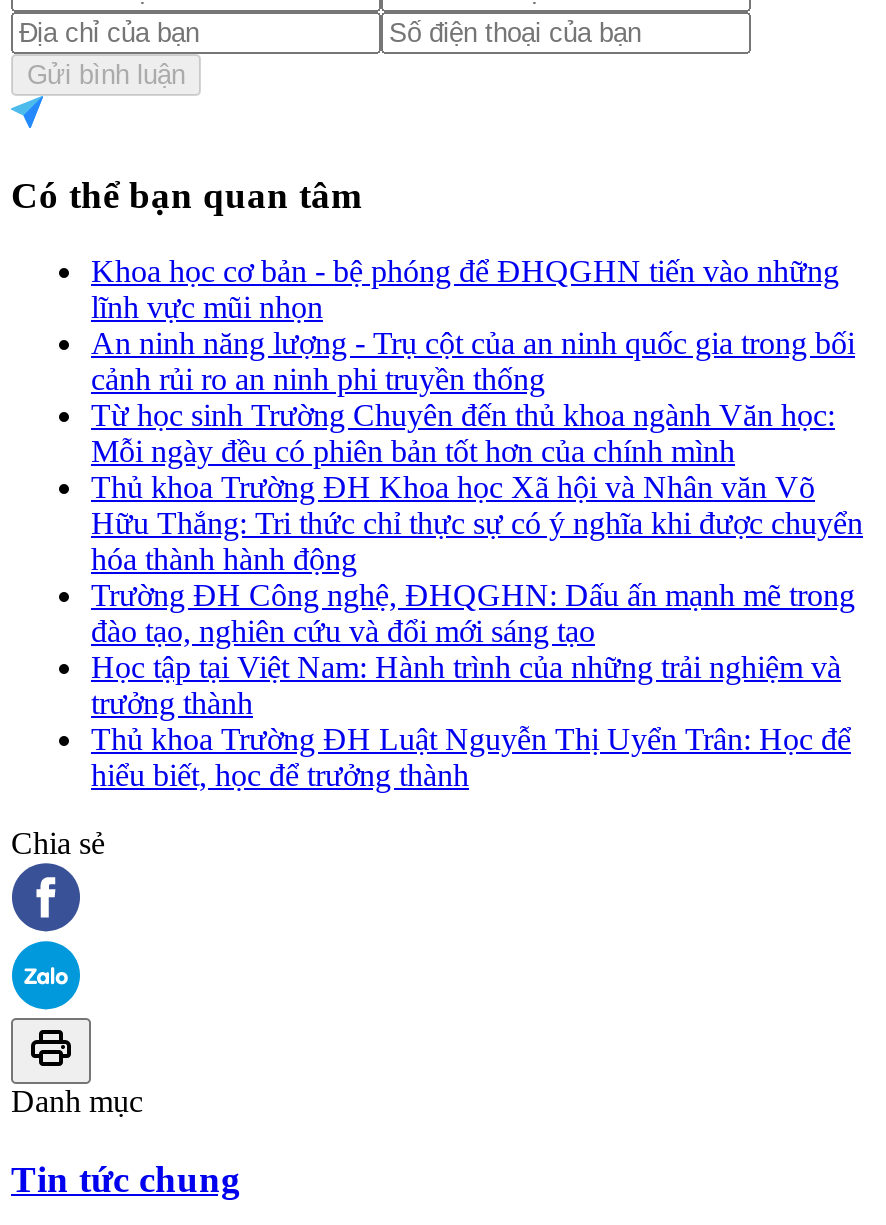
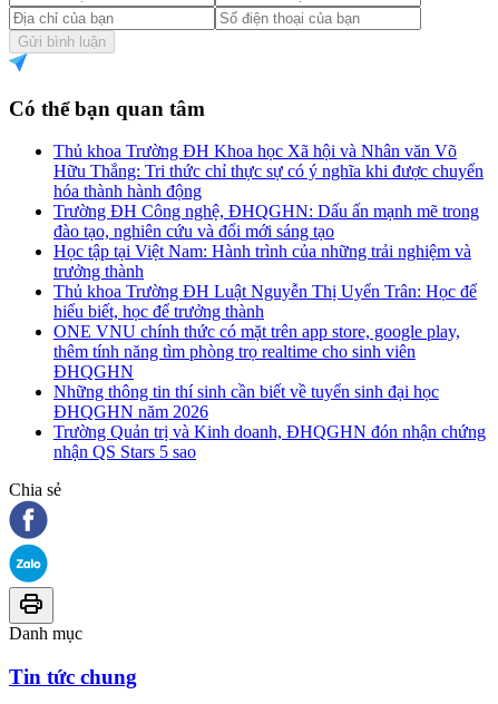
- Khoa học cơ bản - bệ phóng để ĐHQGHN tiến vào những
- lĩnh vực mũi nhọn
- An ninh năng lượng - Trụ cột của an ninh quốc gia trong bối
- cảnh rủi ro an ninh phi truyền thống
- Từ học sinh Trường Chuyên đến thủ khoa ngành Văn học:
- Mỗi ngày đều có phiên bản tốt hơn của chính mình

moved up: Thủ khoa Trường ĐH Khoa học Xã hội và Nhân văn Võ | Hữu Thắng: Tri thức chỉ thực sự có ý nghĩa khi được chuyển | hóa thành hành động | ... | Thủ khoa Trường ĐH Luật Nguyễn Thị Uyển Trân: Học để | hiểu biết, học để trưởng thành

+ ONE VNU chính thức có mặt trên app store, google play,
+ thêm tính năng tìm phòng trọ realtime cho sinh viên
+ ĐHQGHN
+ Những thông tin thí sinh cần biết về tuyển sinh đại học
+ ĐHQGHN năm 2026
+ Trường Quản trị và Kinh doanh, ĐHQGHN đón nhận chứng
+ nhận QS Stars 5 sao
